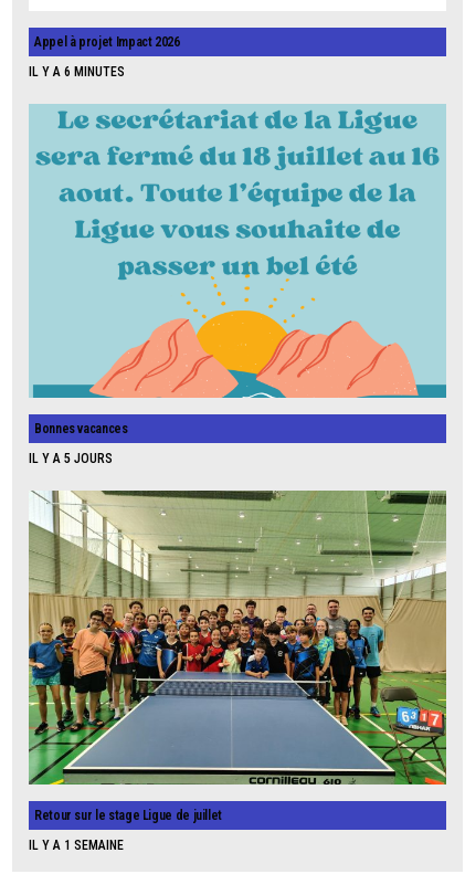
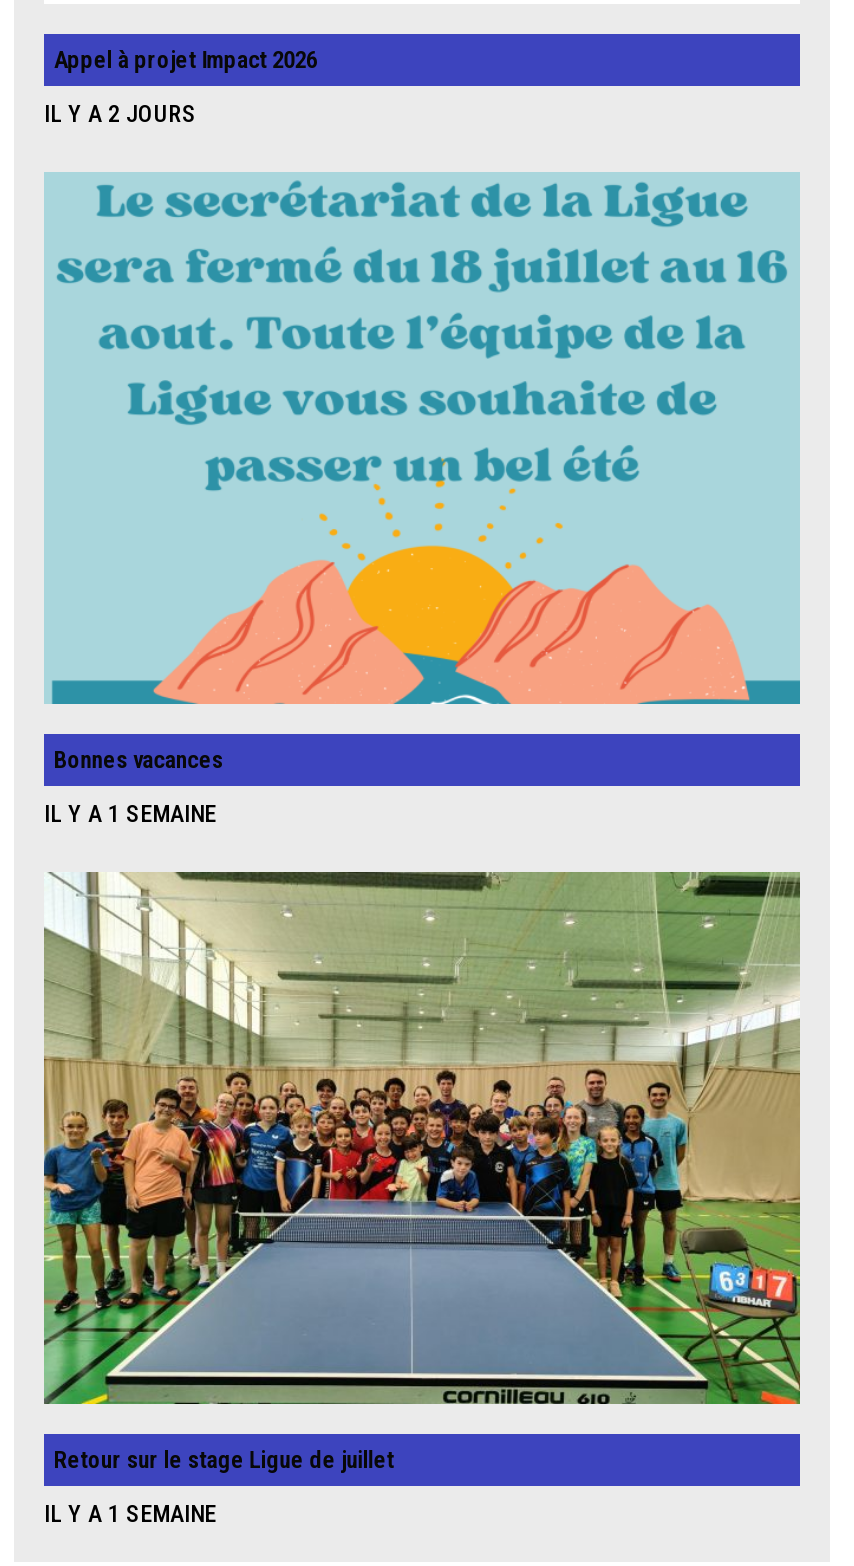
- IL Y A 6 MINUTES
+ IL Y A 2 JOURS

- IL Y A 5 JOURS
+ IL Y A 1 SEMAINE
